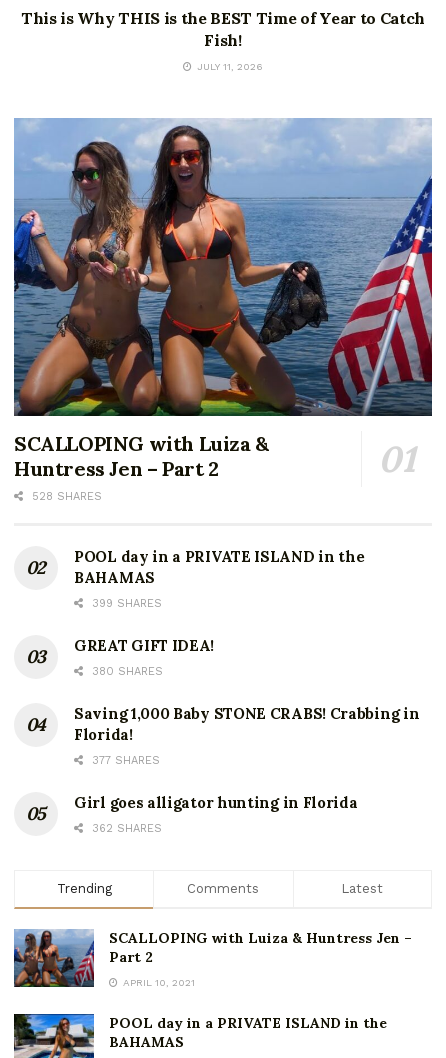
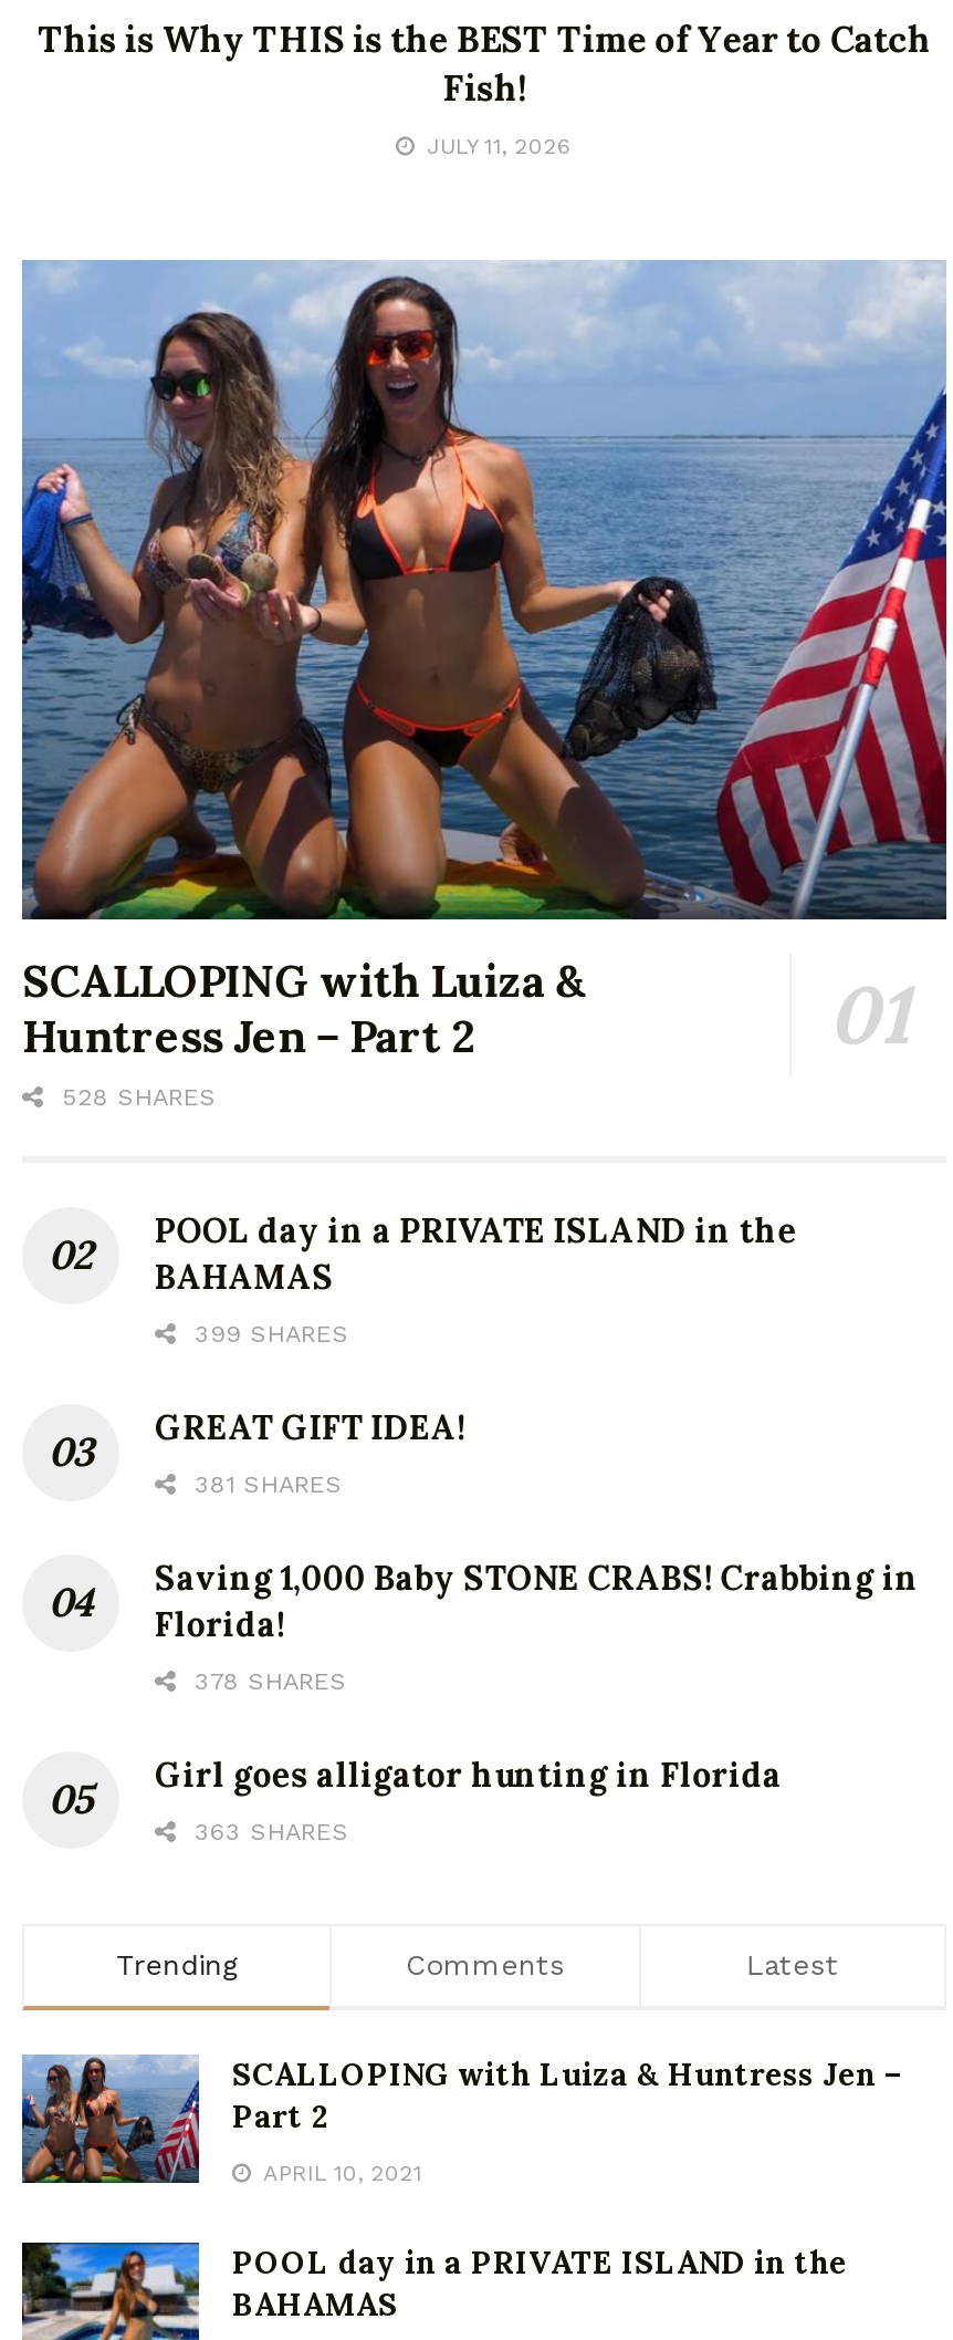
- 380 SHARES
+ 381 SHARES

- 377 SHARES
+ 378 SHARES

- 362 SHARES
+ 363 SHARES
